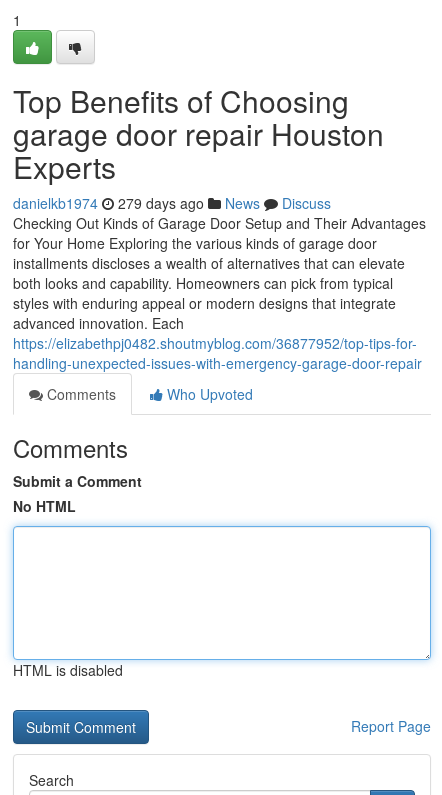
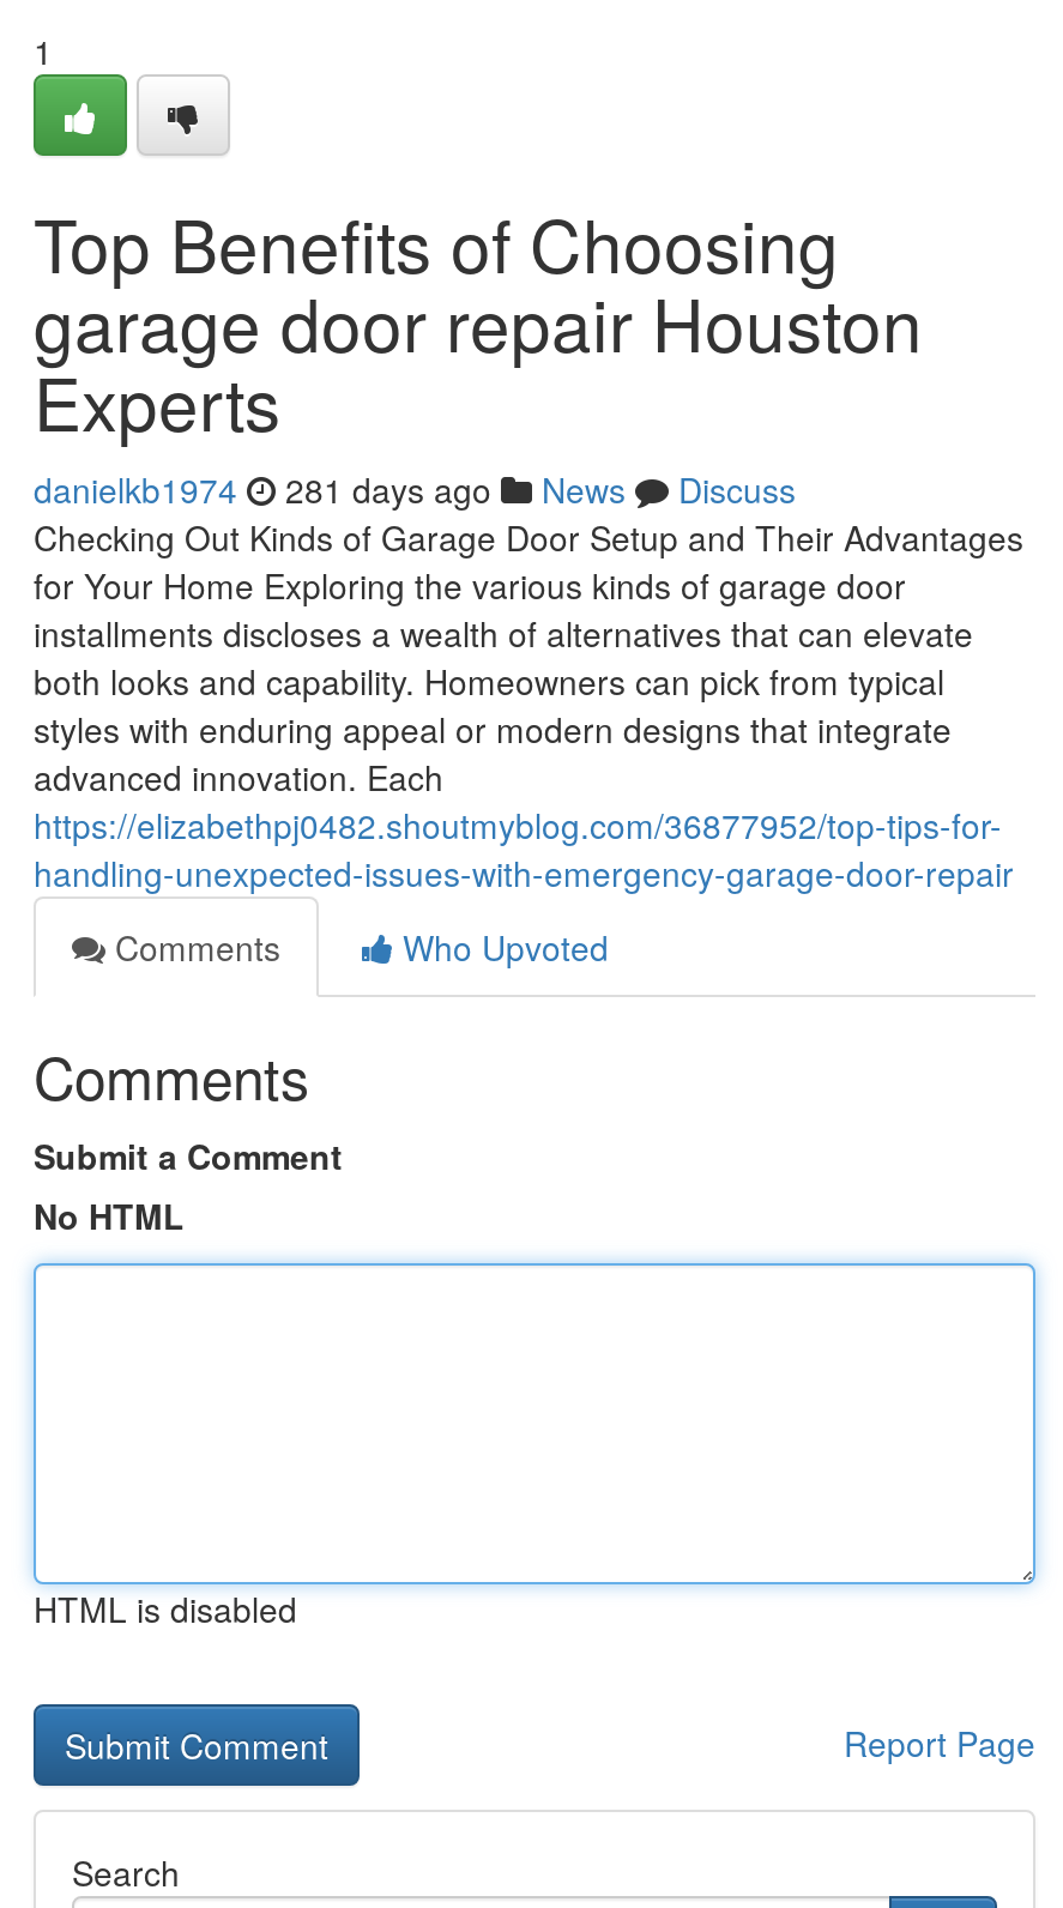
- danielkb1974 279 days ago News Discuss
+ danielkb1974 281 days ago News Discuss
